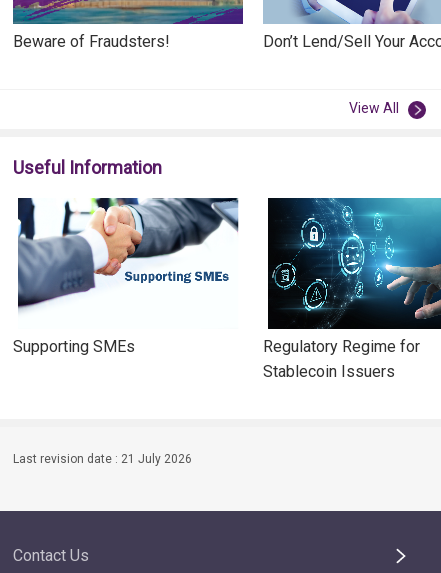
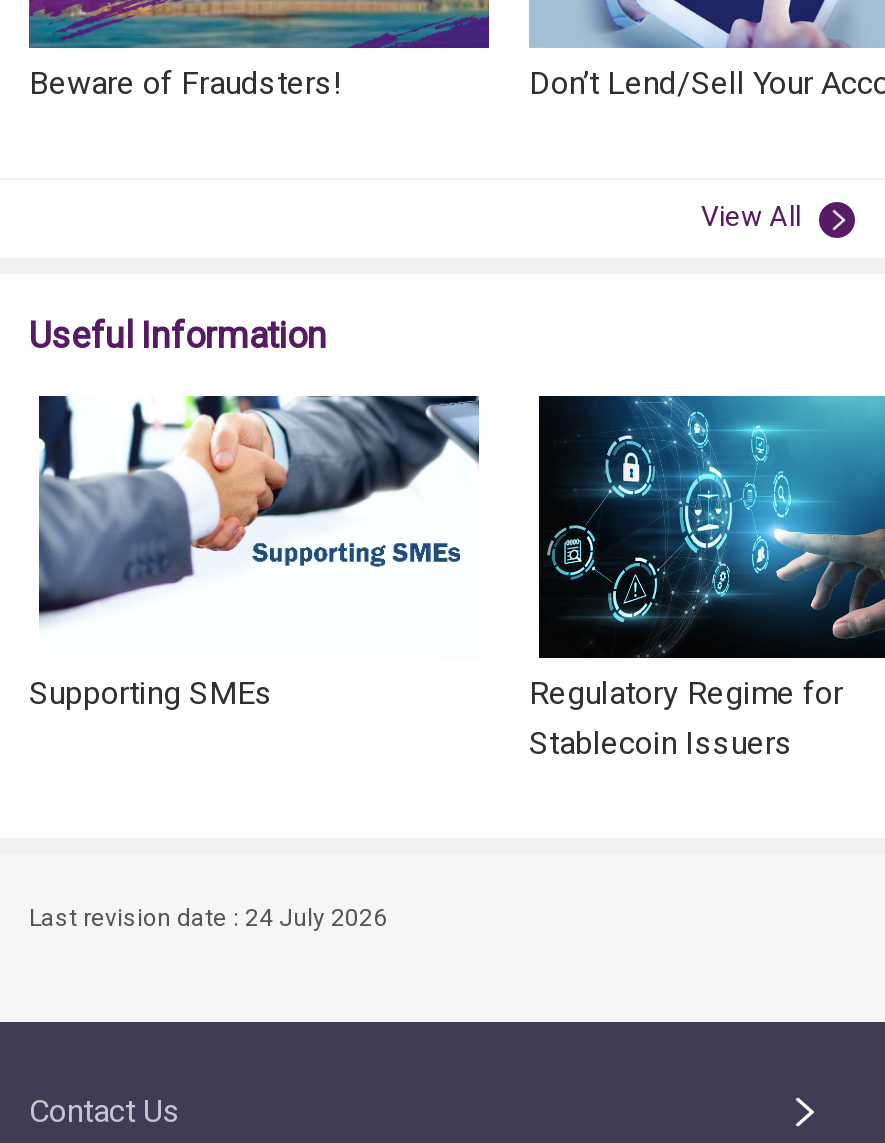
- Last revision date : 21 July 2026
+ Last revision date : 24 July 2026
